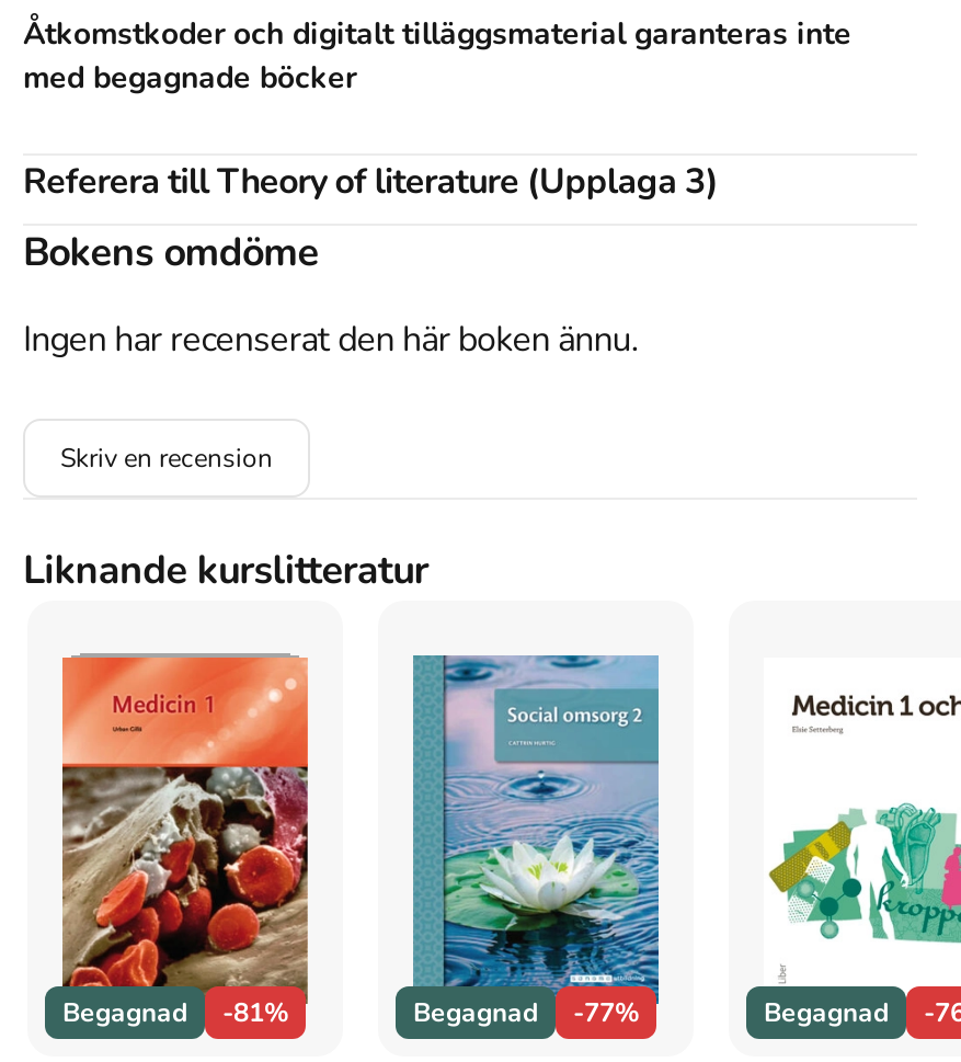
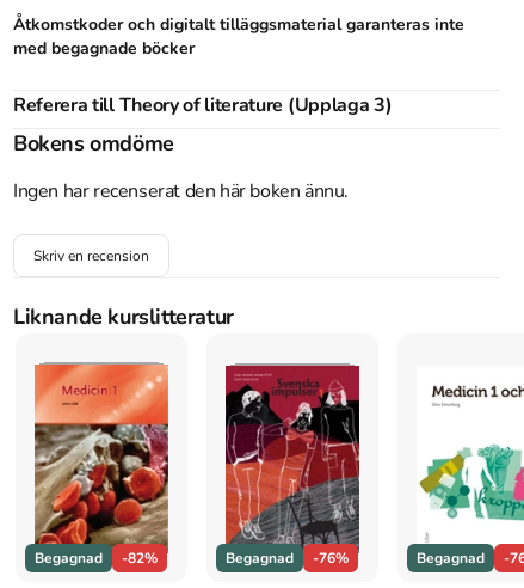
- [image]
- Begagnad -77%
+ [image]
+ Begagnad -76%

- Begagnad -81%
+ Begagnad -82%
